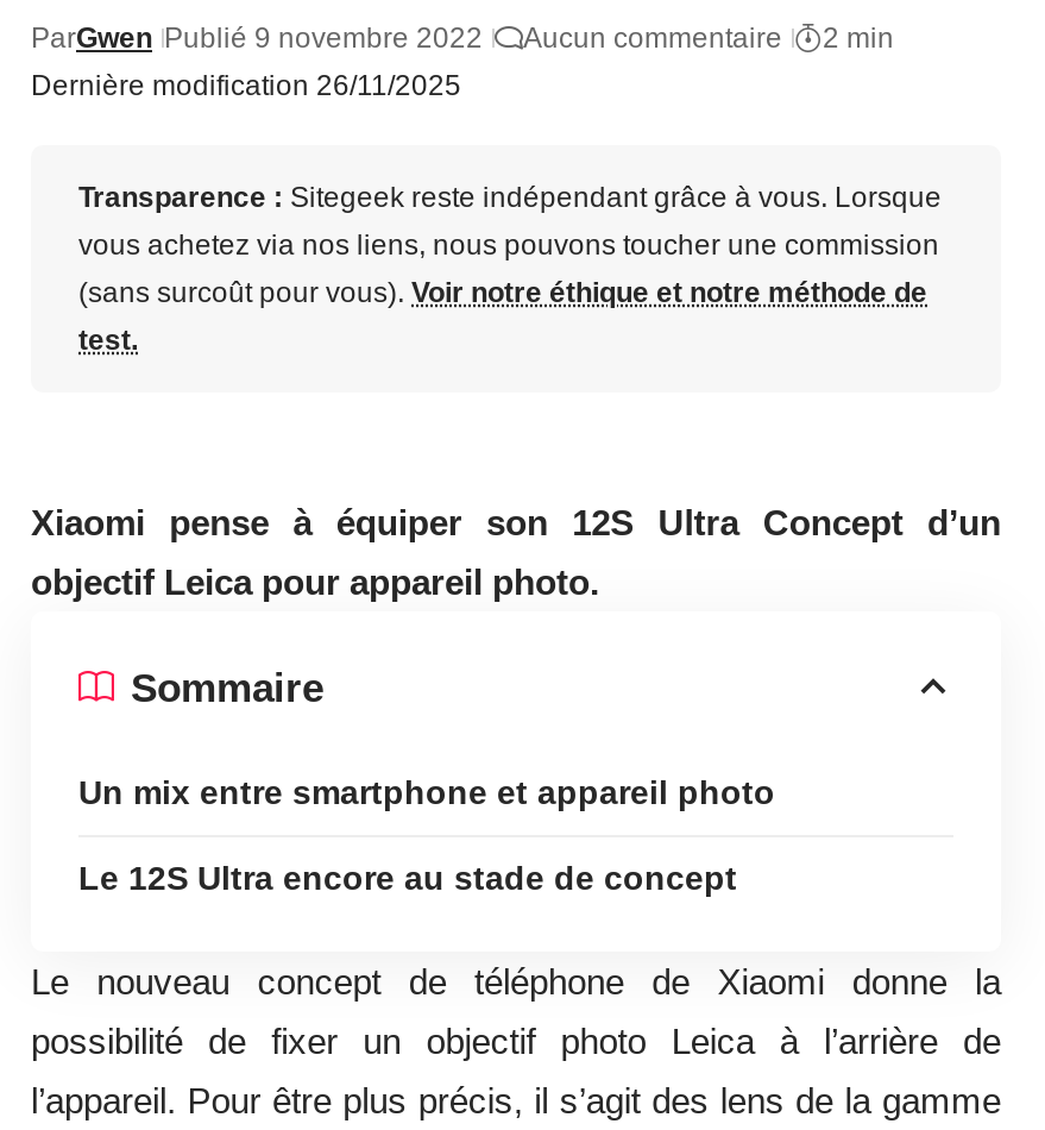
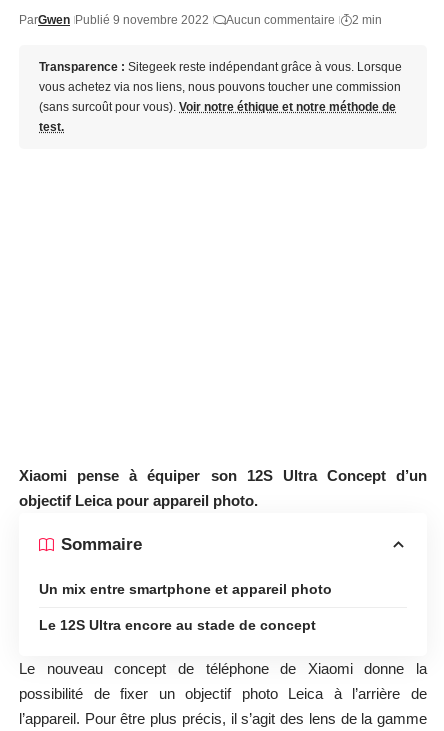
- Dernière modification 26/11/2025

moved up: Transparence : Sitegeek reste indépendant grâce à vous. Lorsque | vous achetez via nos liens, nous pouvons toucher une commission | (sans surcoût pour vous). Voir notre éthique et notre méthode de | test.
